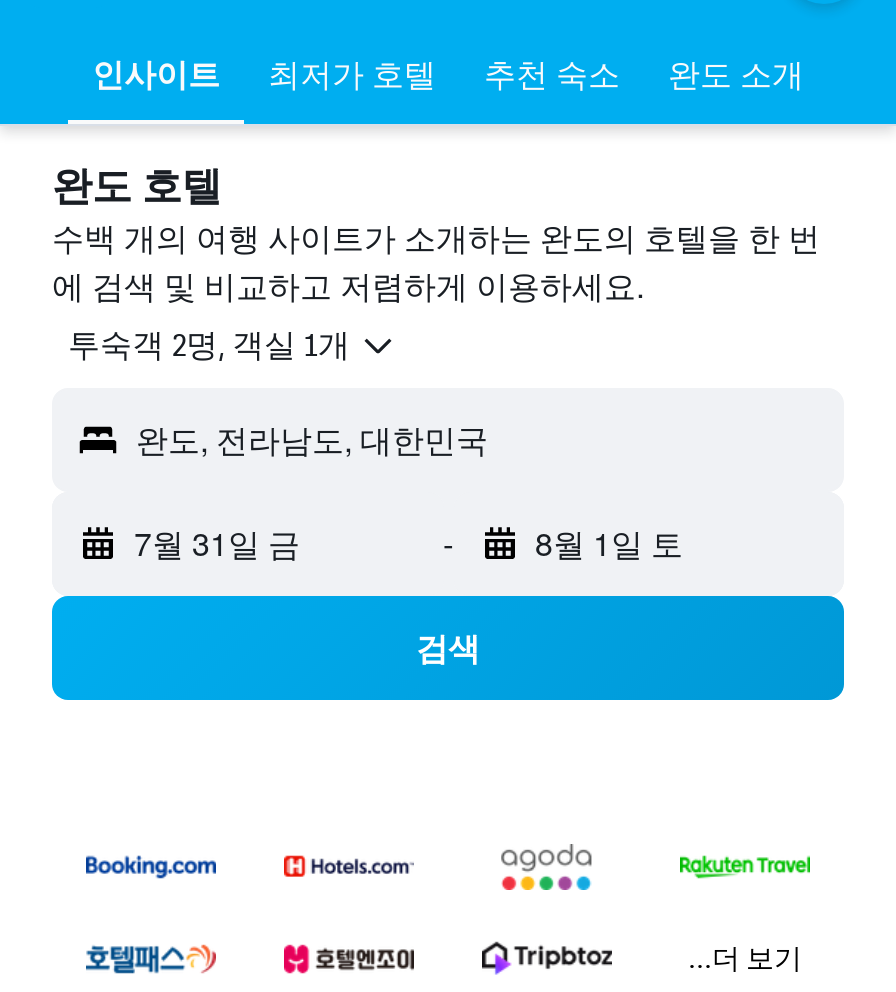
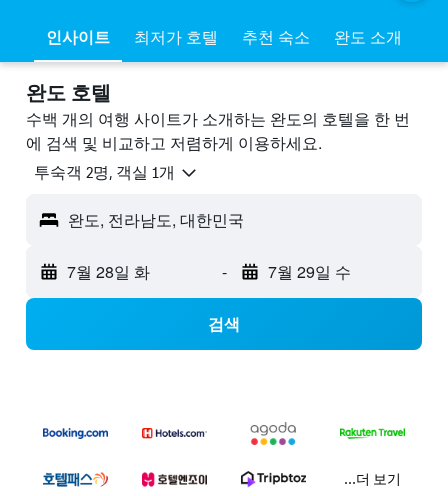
- 7월 31일 금
+ 7월 28일 화

- 8월 1일 토
+ 7월 29일 수
